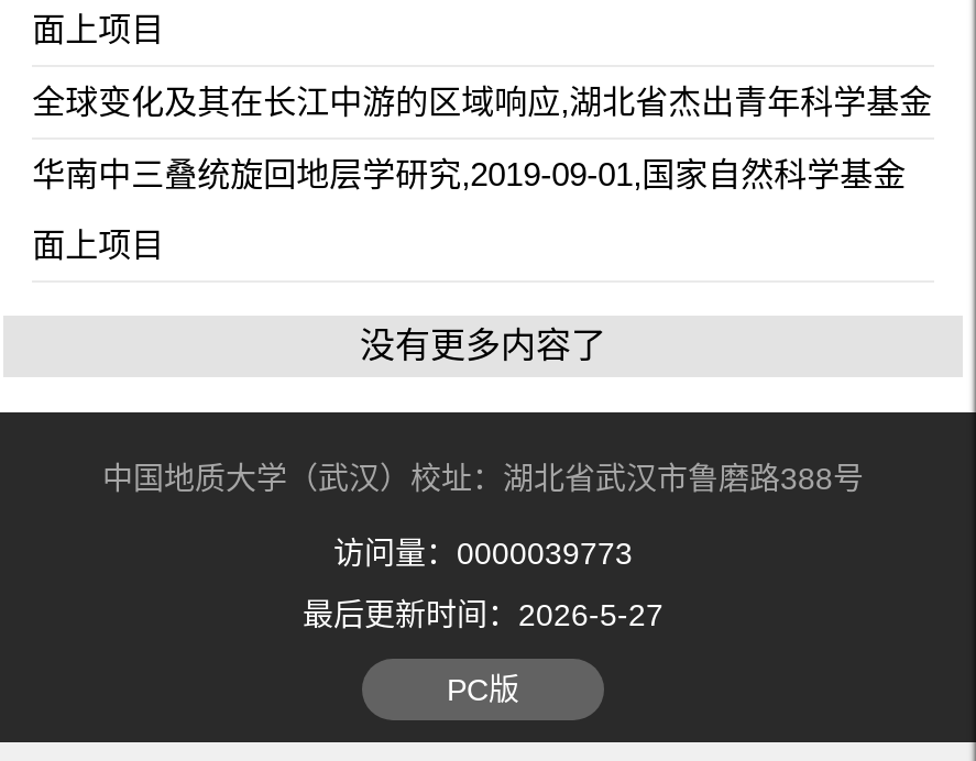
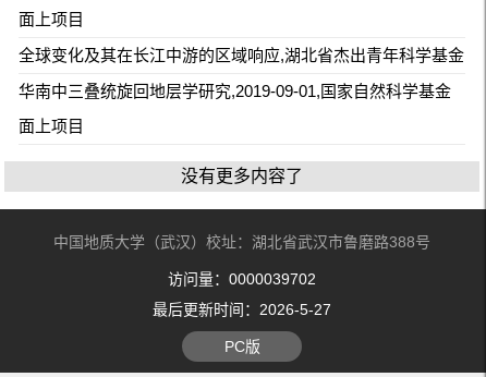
- 访问量：0000039773
+ 访问量：0000039702
